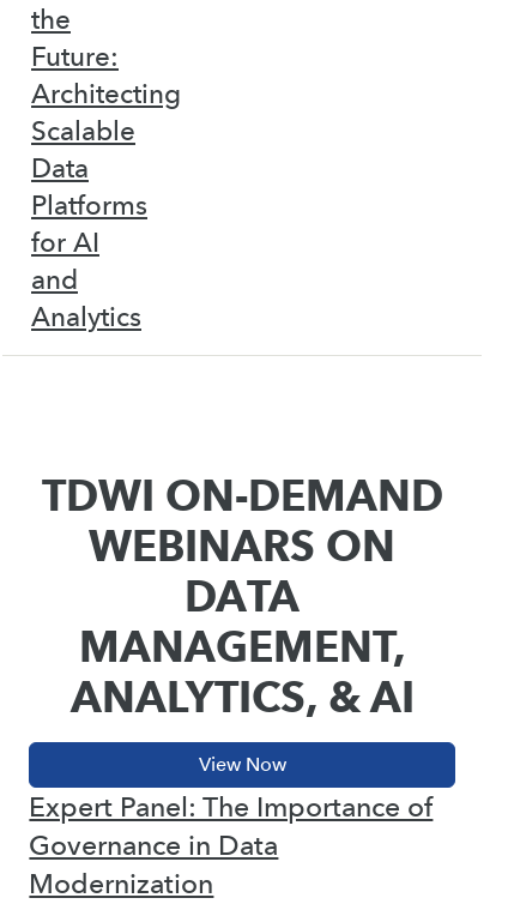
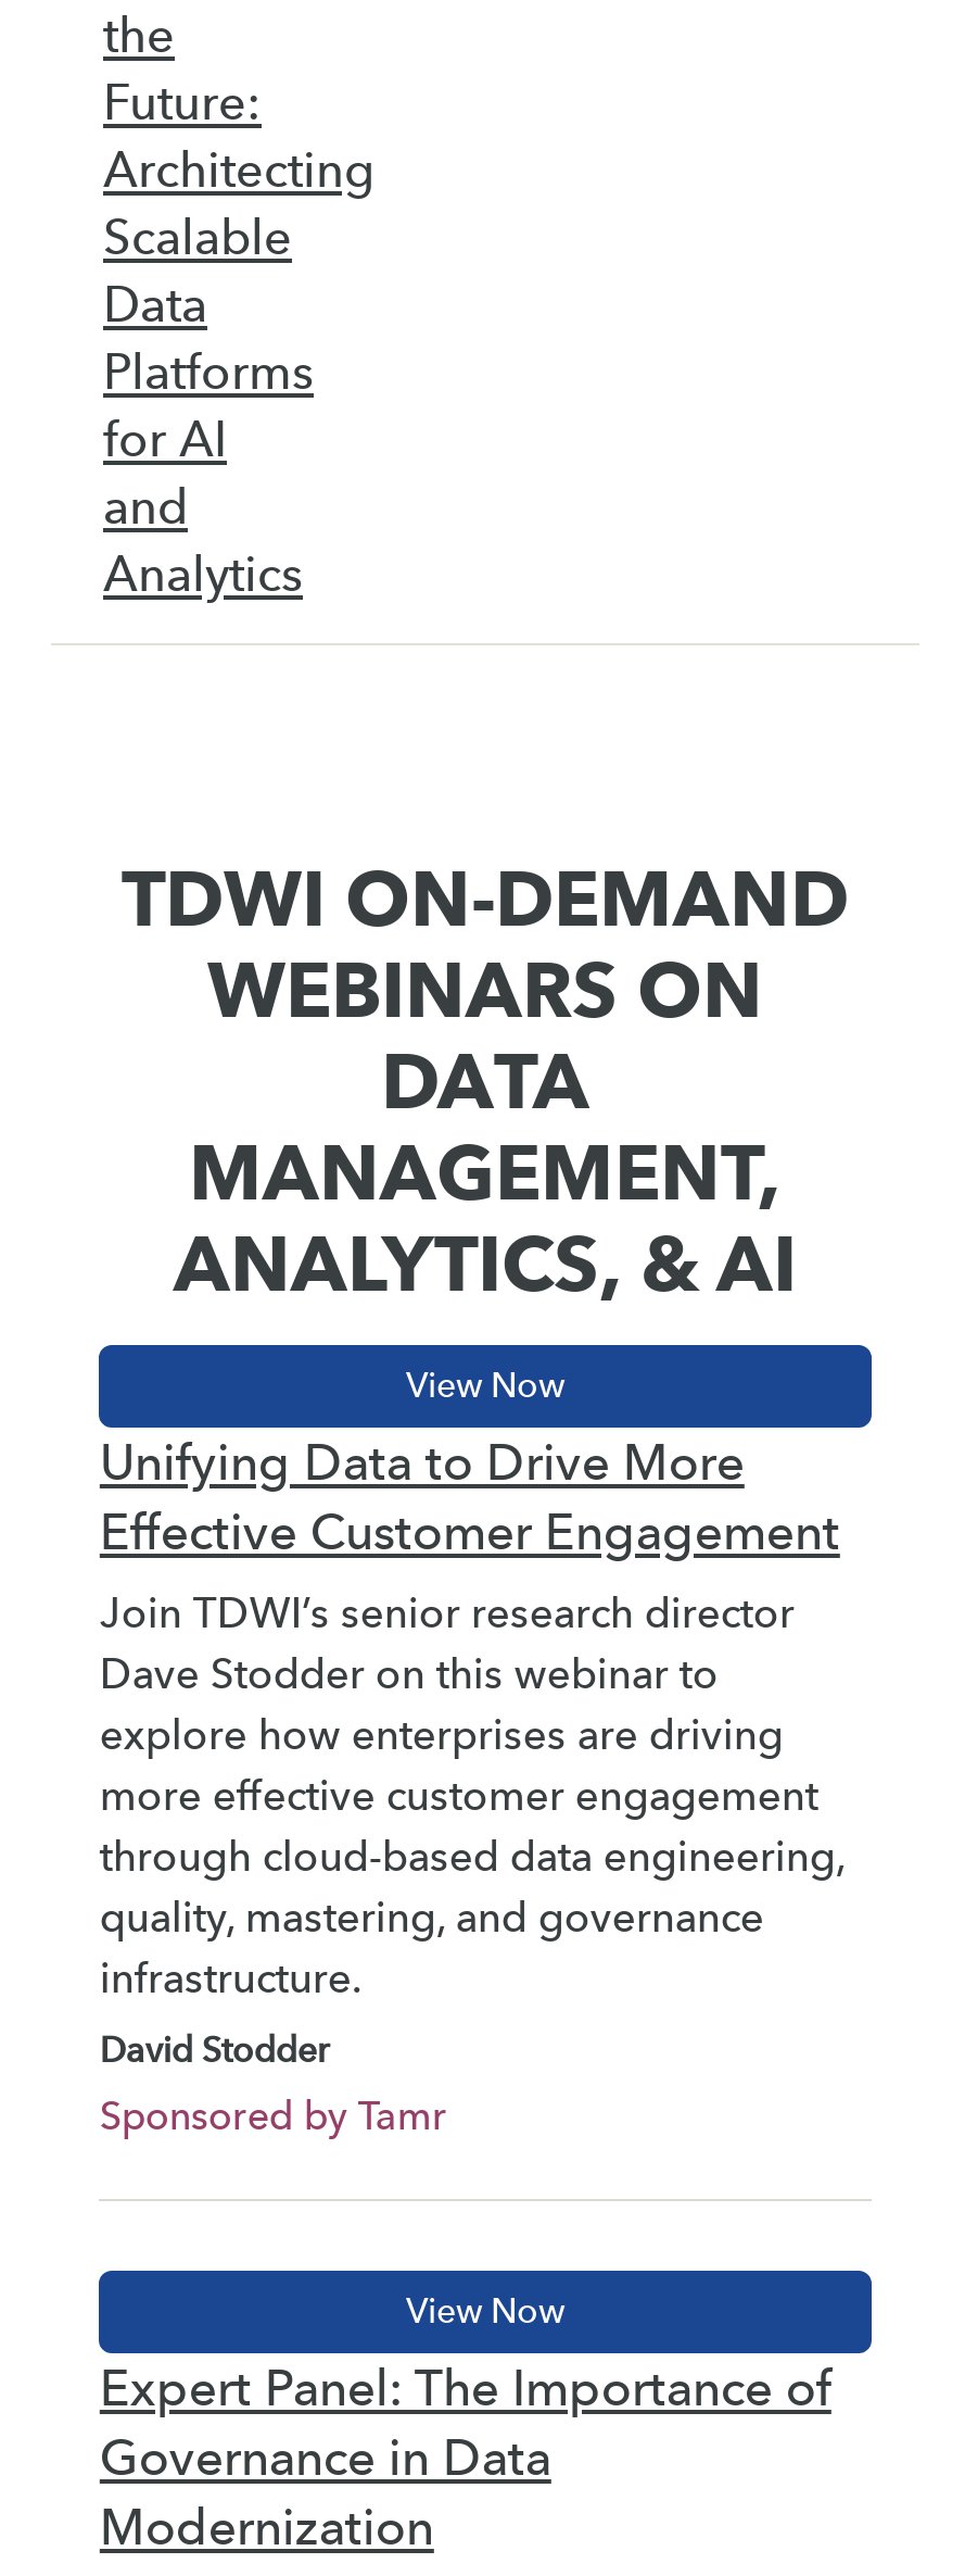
+ Unifying Data to Drive More
+ Effective Customer Engagement
+ Join TDWI’s senior research director
+ Dave Stodder on this webinar to
+ explore how enterprises are driving
+ more effective customer engagement
+ through cloud-based data engineering,
+ quality, mastering, and governance
+ infrastructure.
+ David Stodder
+ Sponsored by Tamr
